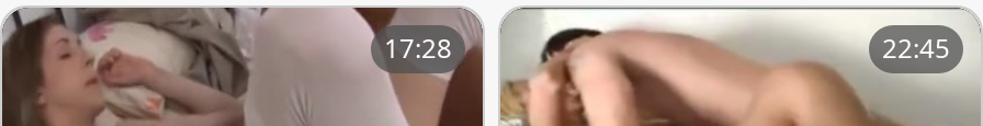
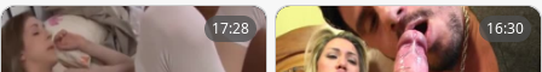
- 22:45
+ 16:30
